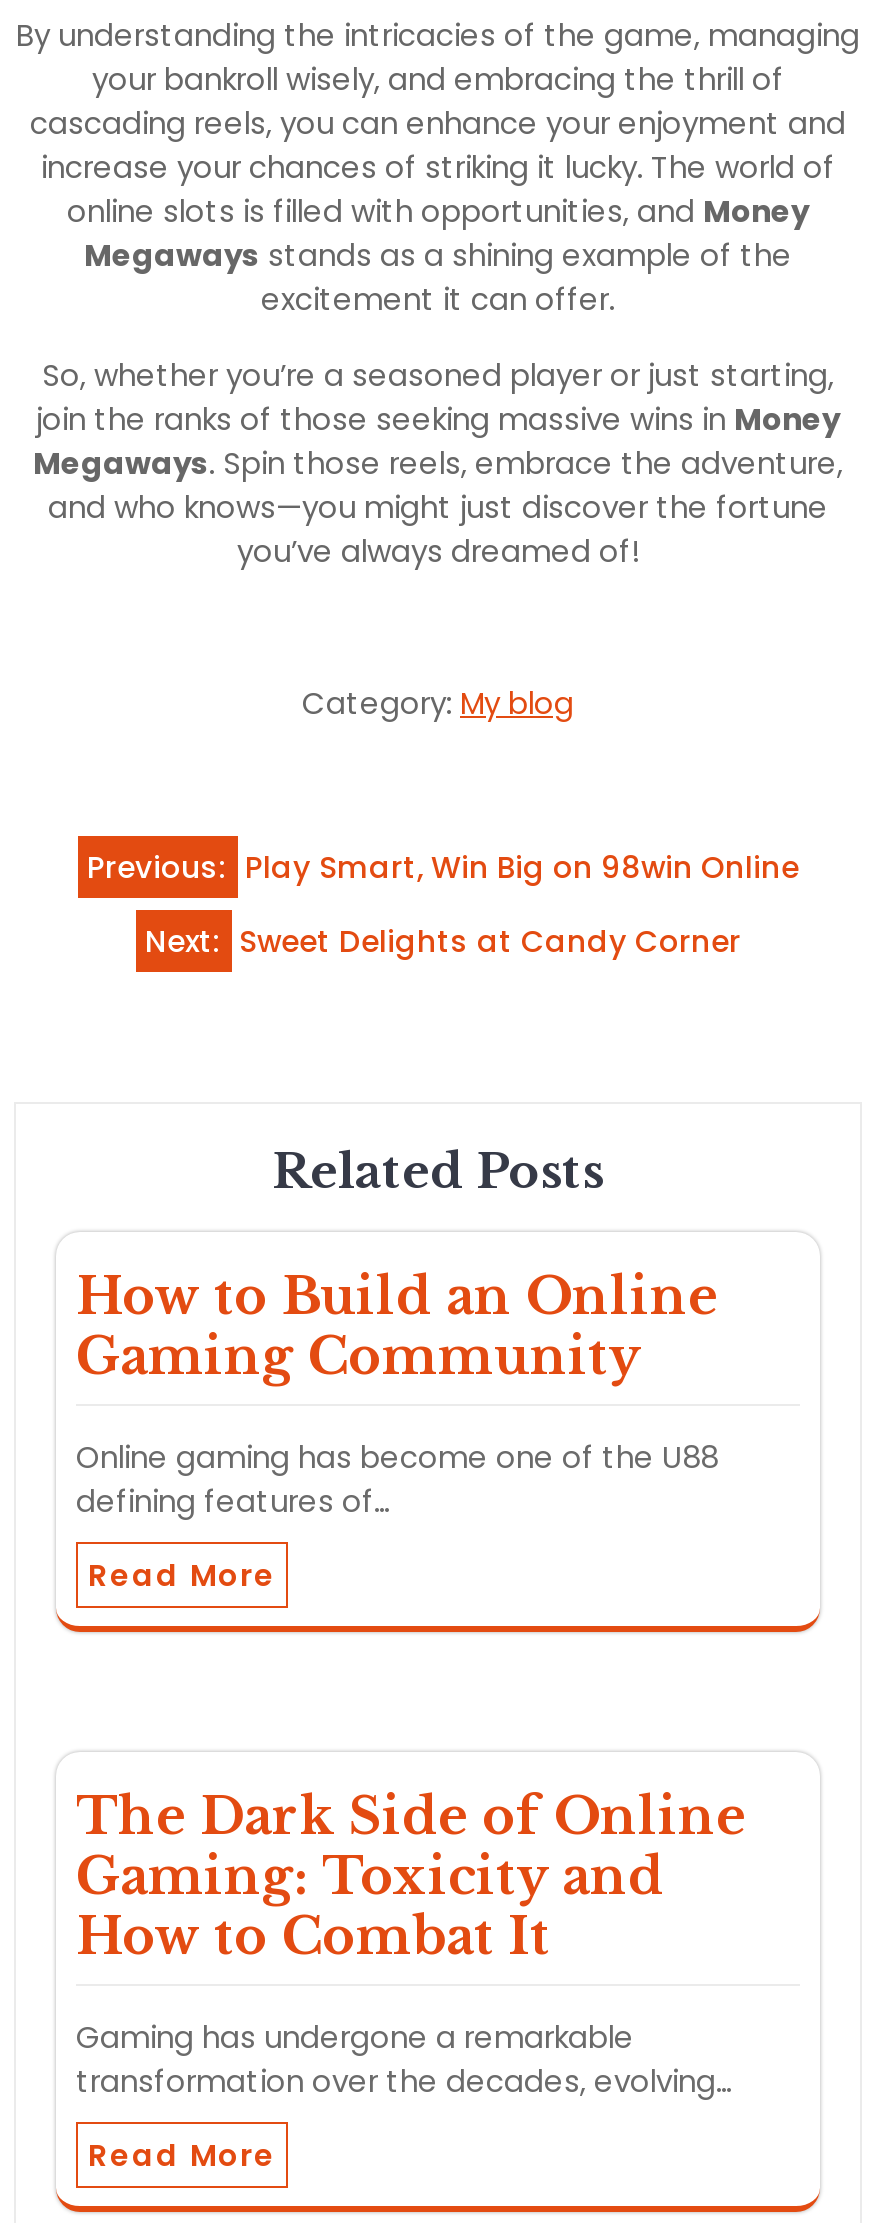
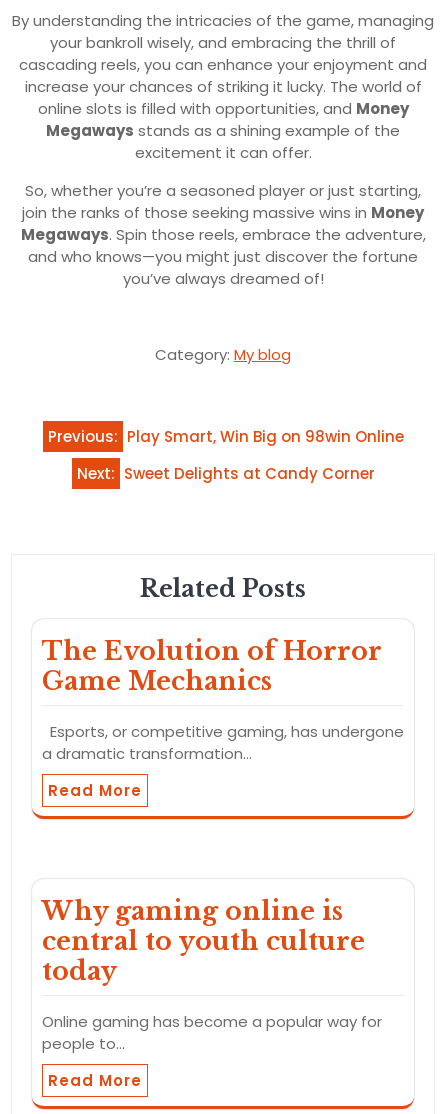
- How to Build an Online
- Gaming Community
+ The Evolution of Horror
+ Game Mechanics

- Online gaming has become one of the U88
- defining features of…
+ Esports, or competitive gaming, has undergone
+ a dramatic transformation…

- The Dark Side of Online
- Gaming: Toxicity and
- How to Combat It
+ Why gaming online is
+ central to youth culture
+ today

- Gaming has undergone a remarkable
- transformation over the decades, evolving…
+ Online gaming has become a popular way for
+ people to…
